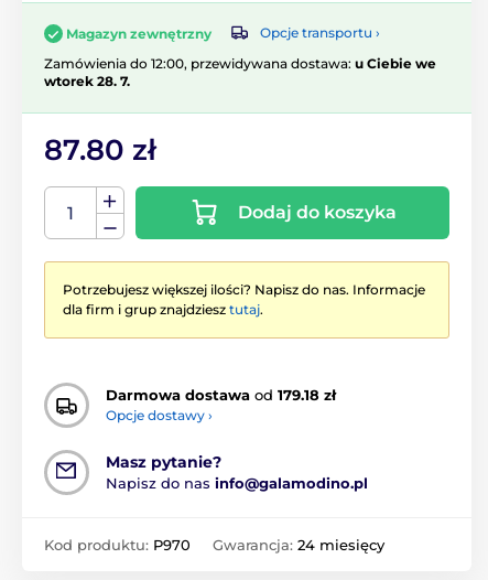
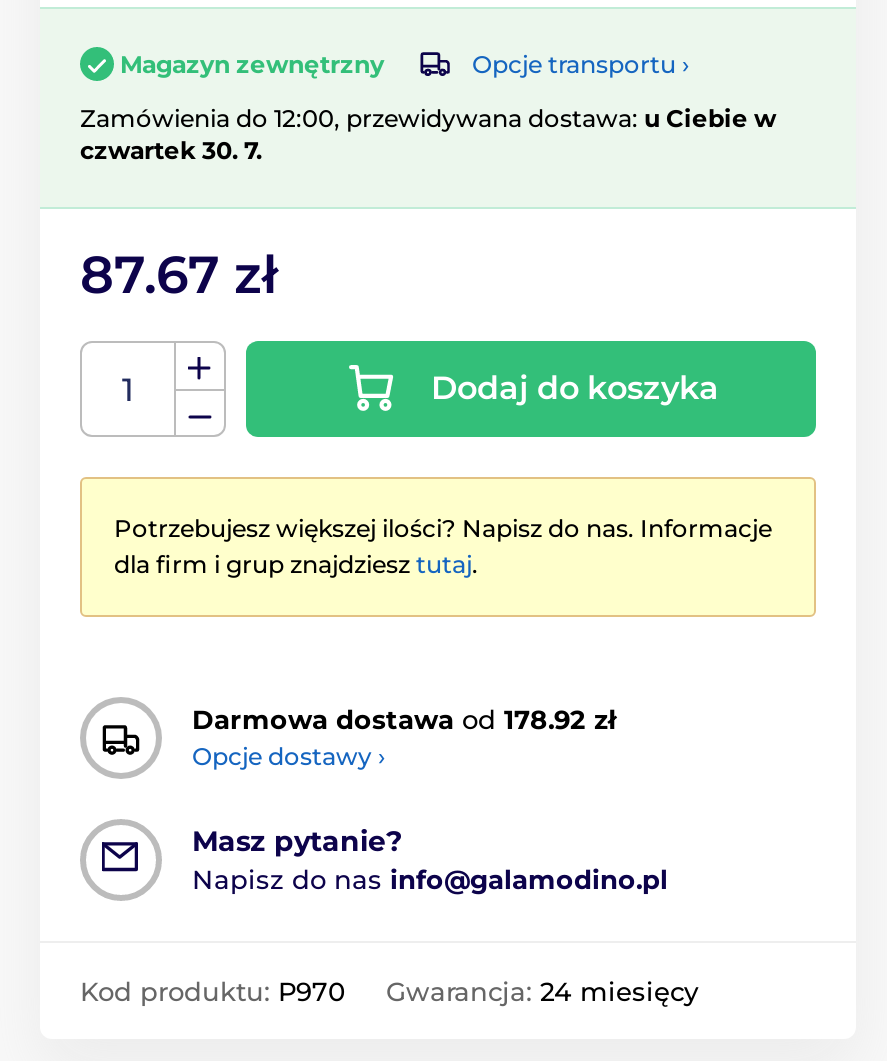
- Zamówienia do 12:00, przewidywana dostawa: u Ciebie we
- wtorek 28. 7.
+ Zamówienia do 12:00, przewidywana dostawa: u Ciebie w
+ czwartek 30. 7.

- 87.80 zł
+ 87.67 zł

- Darmowa dostawa od 179.18 zł
+ Darmowa dostawa od 178.92 zł
